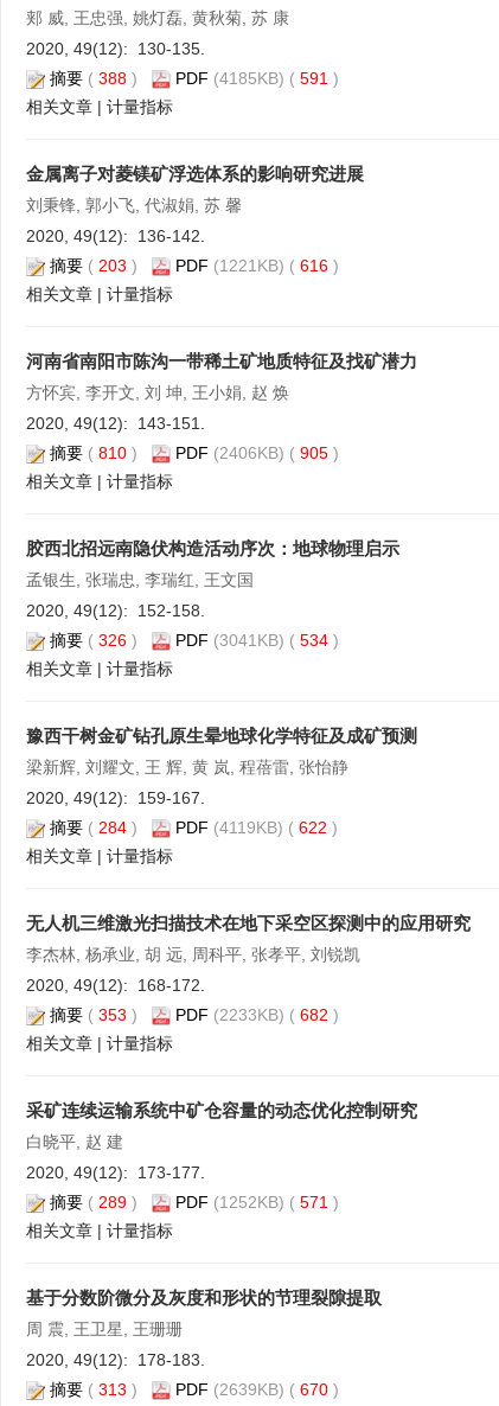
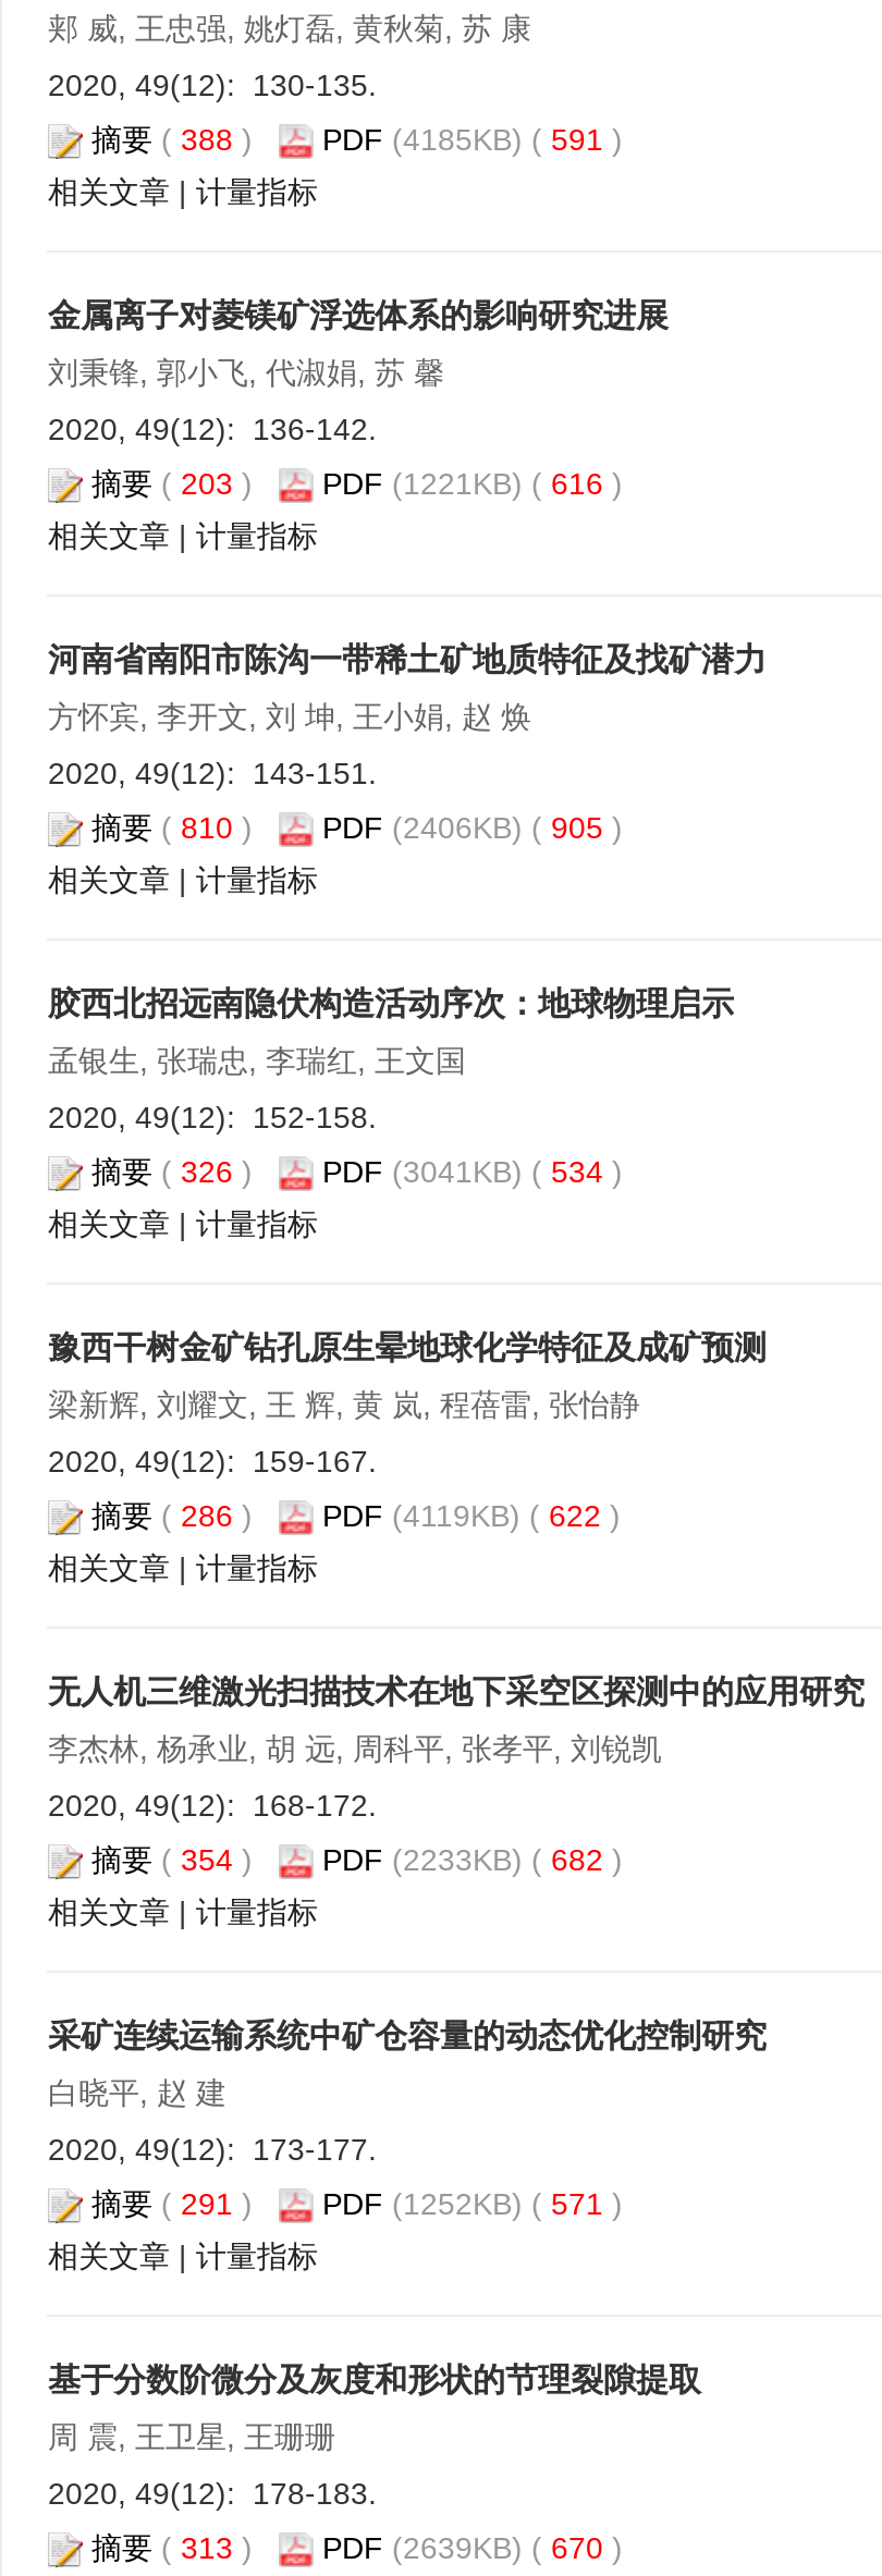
- 摘要(284) PDF (4119KB) (622)
+ 摘要(286) PDF (4119KB) (622)

- 摘要(353) PDF (2233KB) (682)
+ 摘要(354) PDF (2233KB) (682)

- 摘要(289) PDF (1252KB) (571)
+ 摘要(291) PDF (1252KB) (571)
